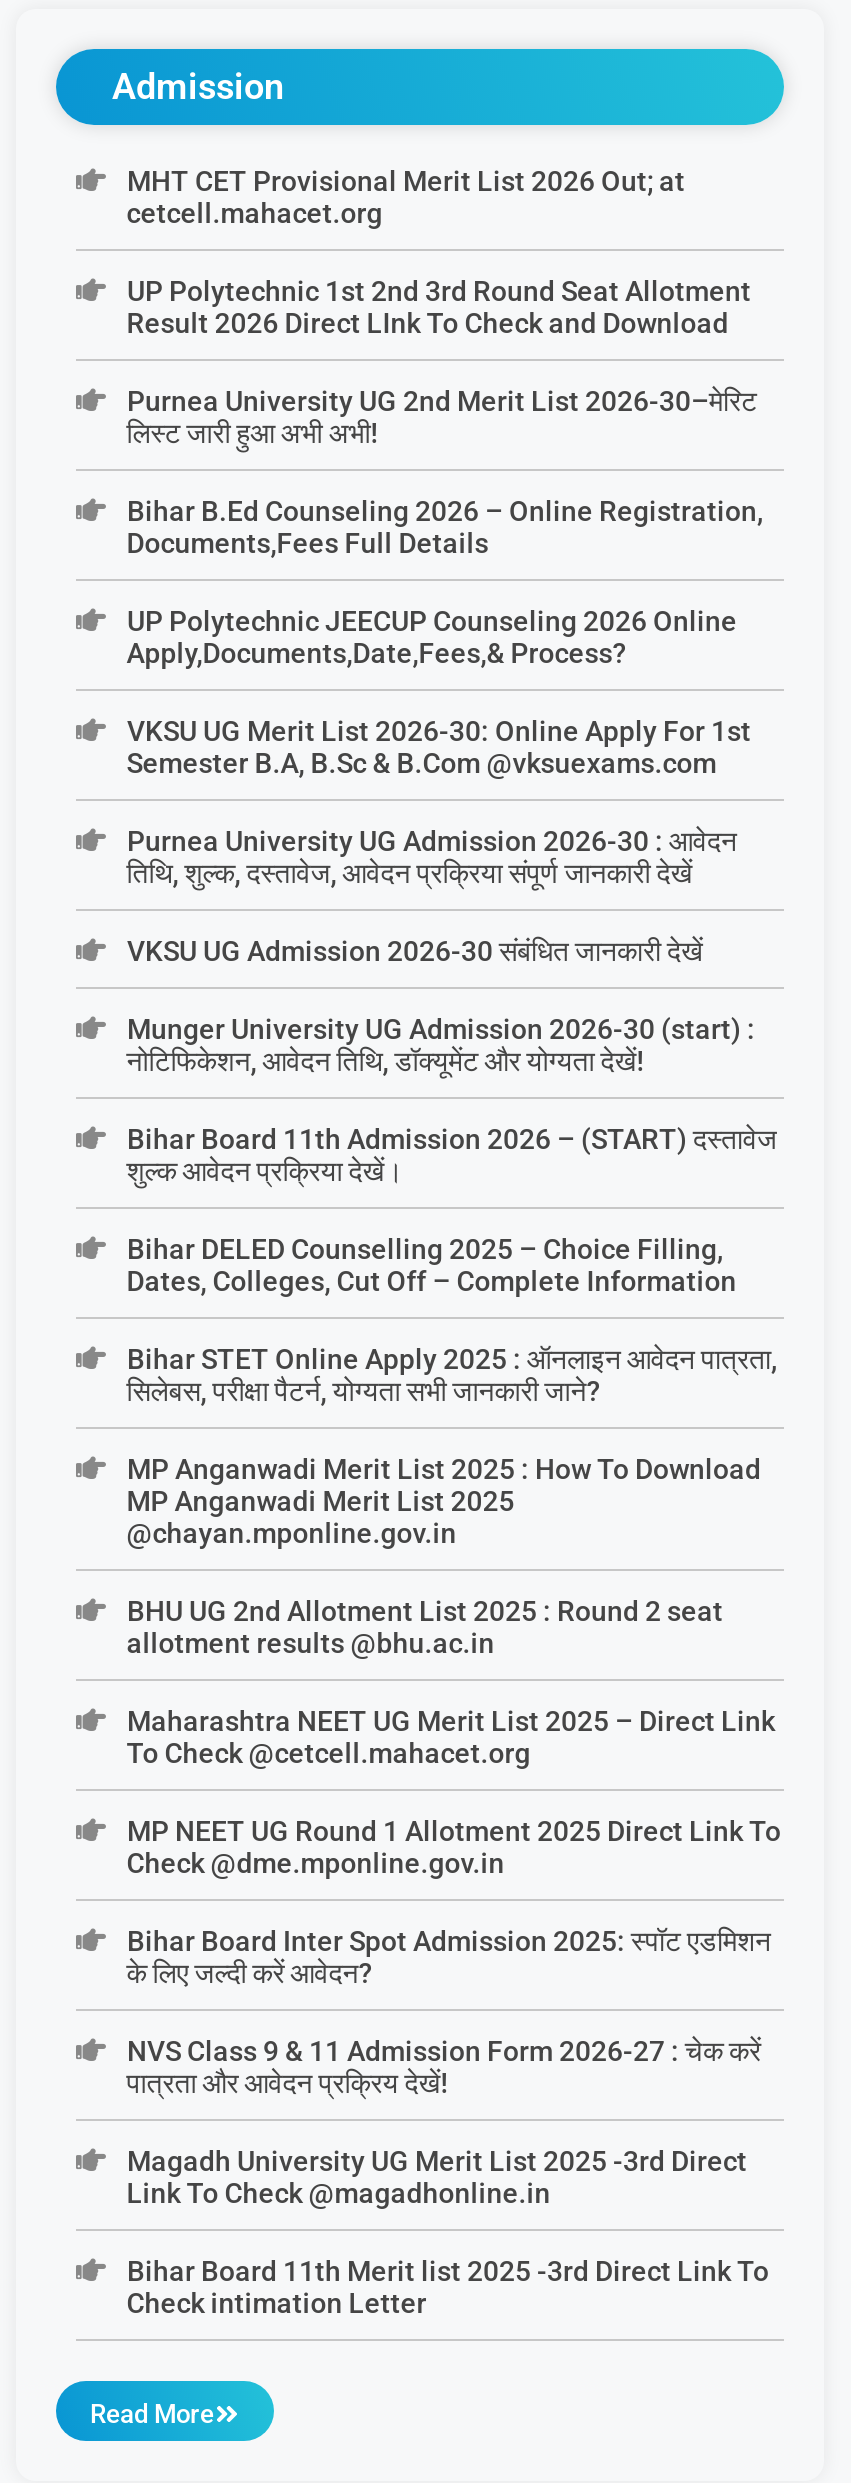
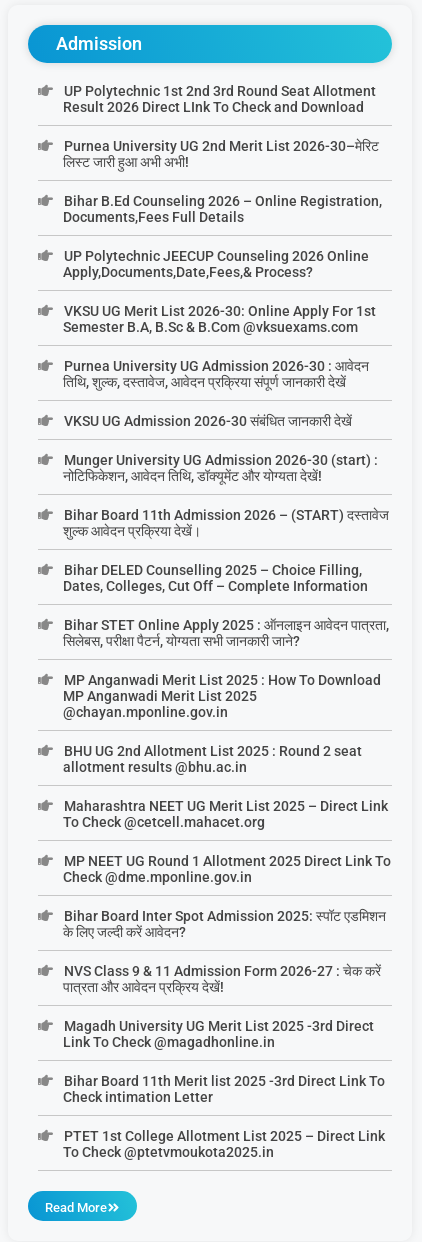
- MHT CET Provisional Merit List 2026 Out; at
- cetcell.mahacet.org

moved up: UP Polytechnic 1st 2nd 3rd Round Seat Allotment | Result 2026 Direct LInk To Check and Download | Purnea University UG 2nd Merit List 2026-30–मेरिट | ... | Bihar Board 11th Merit list 2025 -3rd Direct Link To | Check intimation Letter

+ PTET 1st College Allotment List 2025 – Direct Link
+ To Check @ptetvmoukota2025.in
